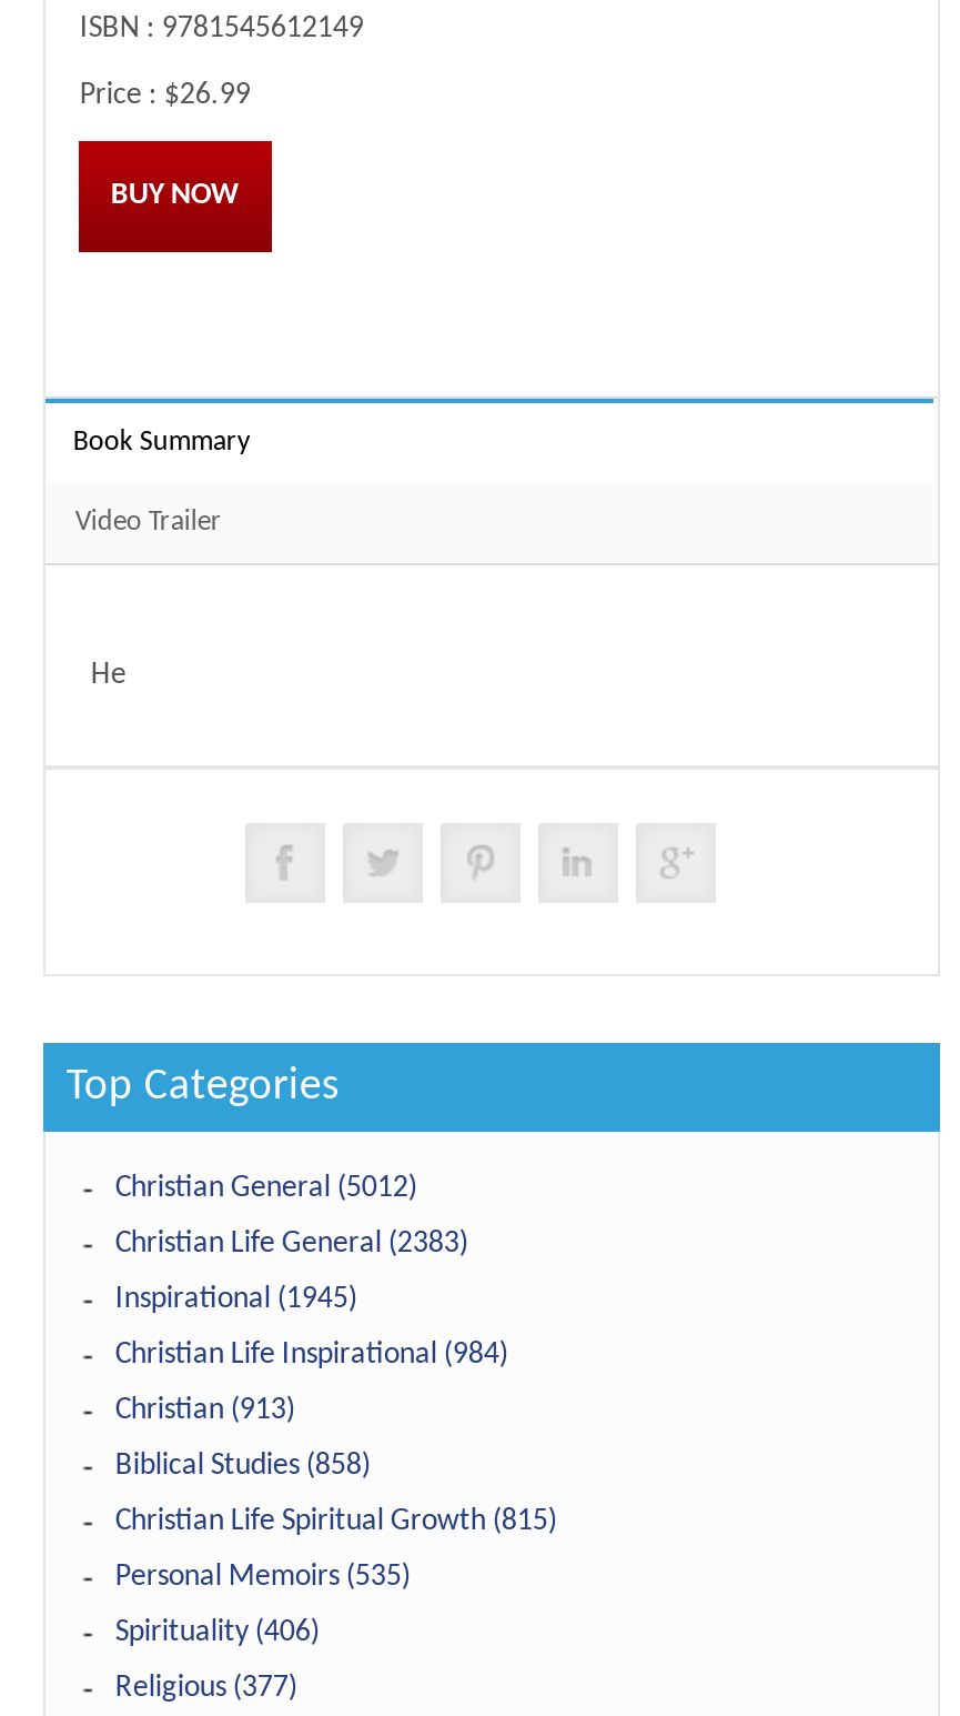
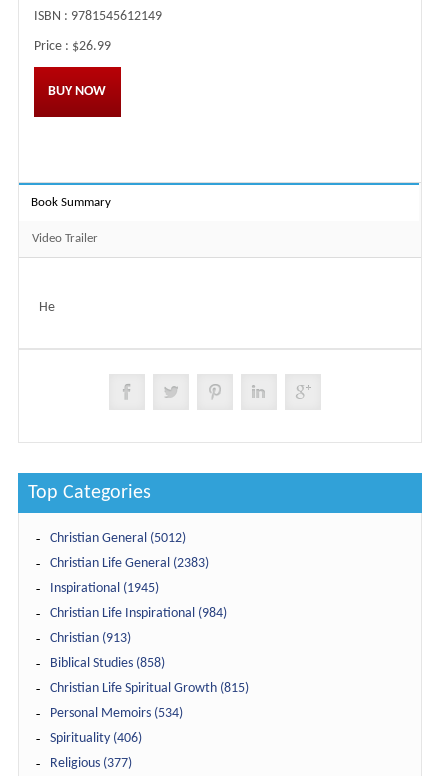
- Personal Memoirs (535)
+ Personal Memoirs (534)
